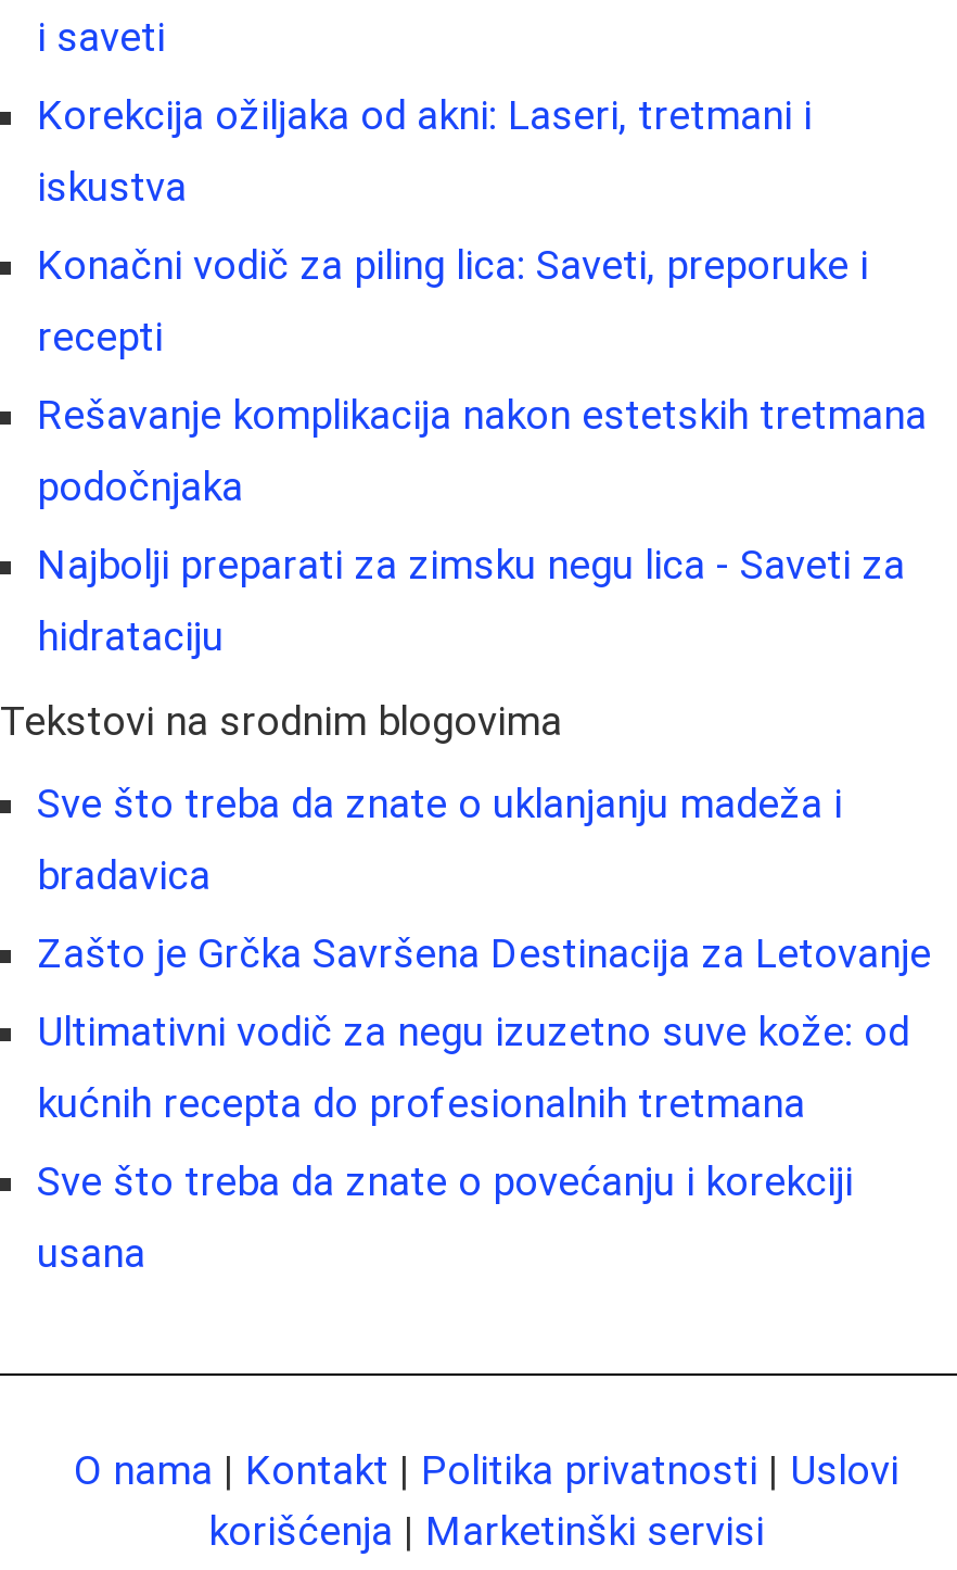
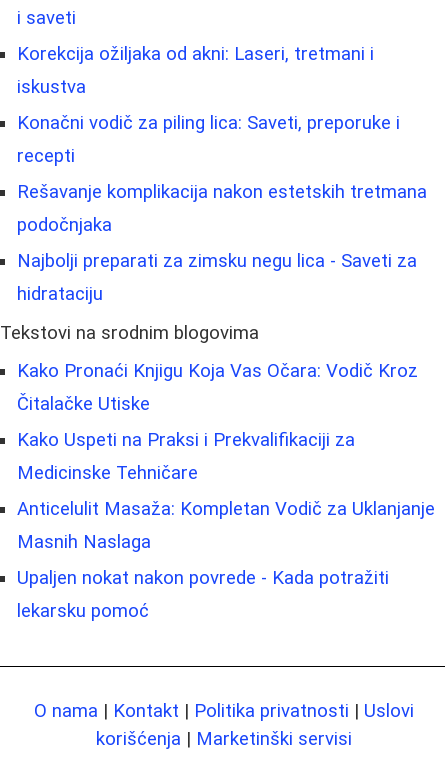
- Sve što treba da znate o uklanjanju madeža i
- bradavica
- Zašto je Grčka Savršena Destinacija za Letovanje
- Ultimativni vodič za negu izuzetno suve kože: od
- kućnih recepta do profesionalnih tretmana
- Sve što treba da znate o povećanju i korekciji
- usana
+ Kako Pronaći Knjigu Koja Vas Očara: Vodič Kroz
+ Čitalačke Utiske
+ Kako Uspeti na Praksi i Prekvalifikaciji za
+ Medicinske Tehničare
+ Anticelulit Masaža: Kompletan Vodič za Uklanjanje
+ Masnih Naslaga
+ Upaljen nokat nakon povrede - Kada potražiti
+ lekarsku pomoć
